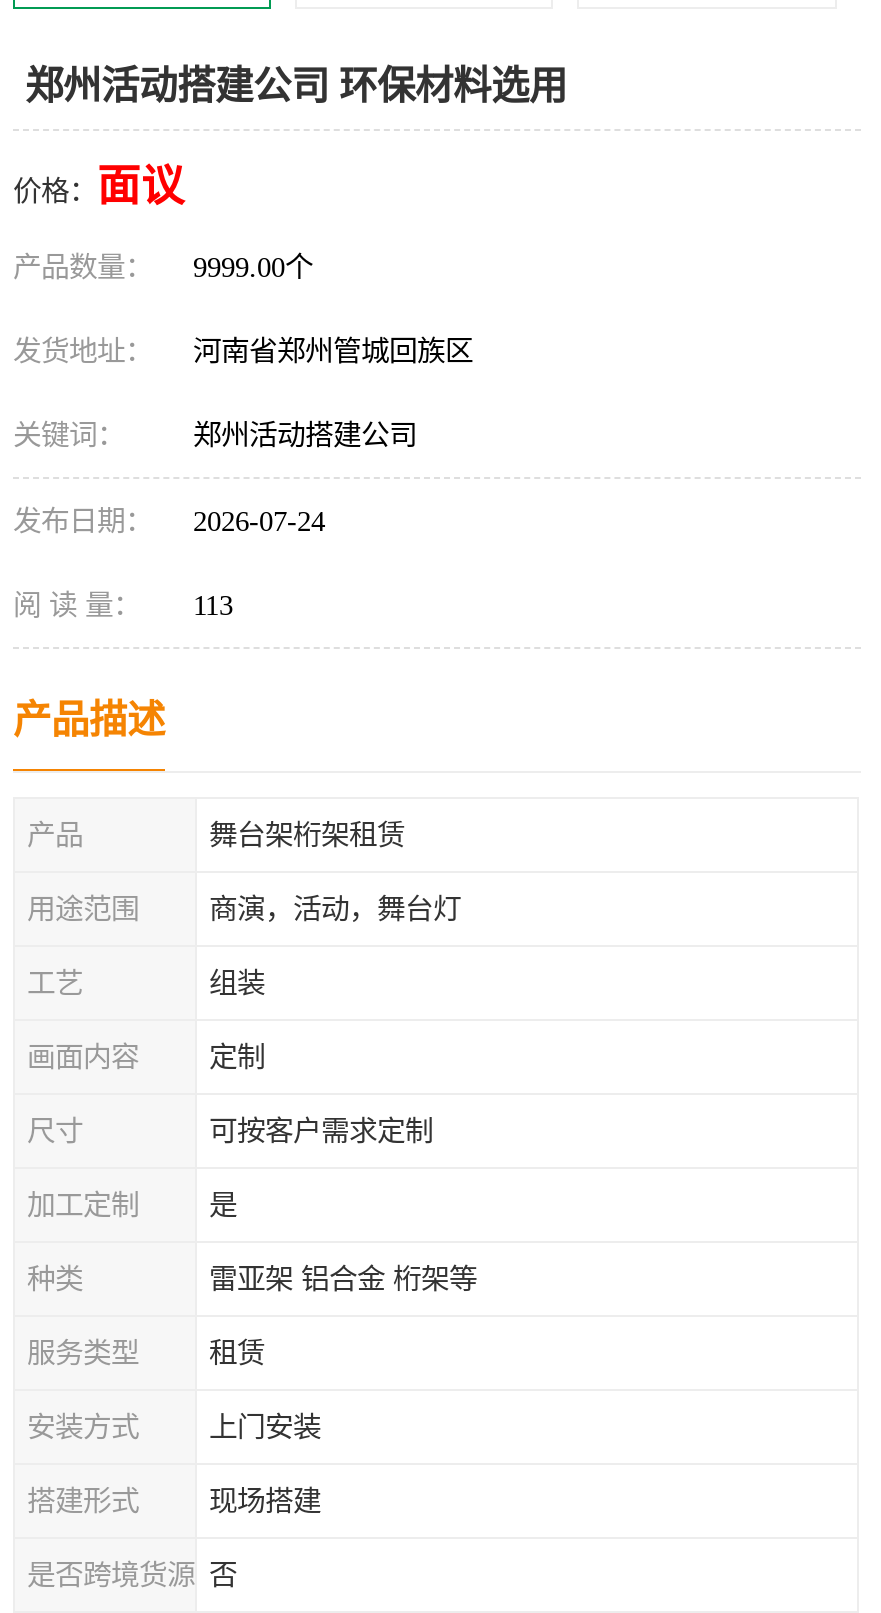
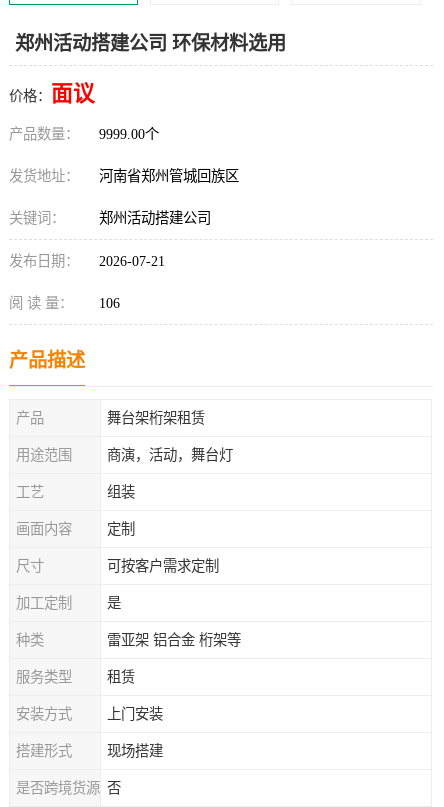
- 发布日期： 2026-07-24
+ 发布日期： 2026-07-21

- 阅 读 量： 113
+ 阅 读 量： 106
